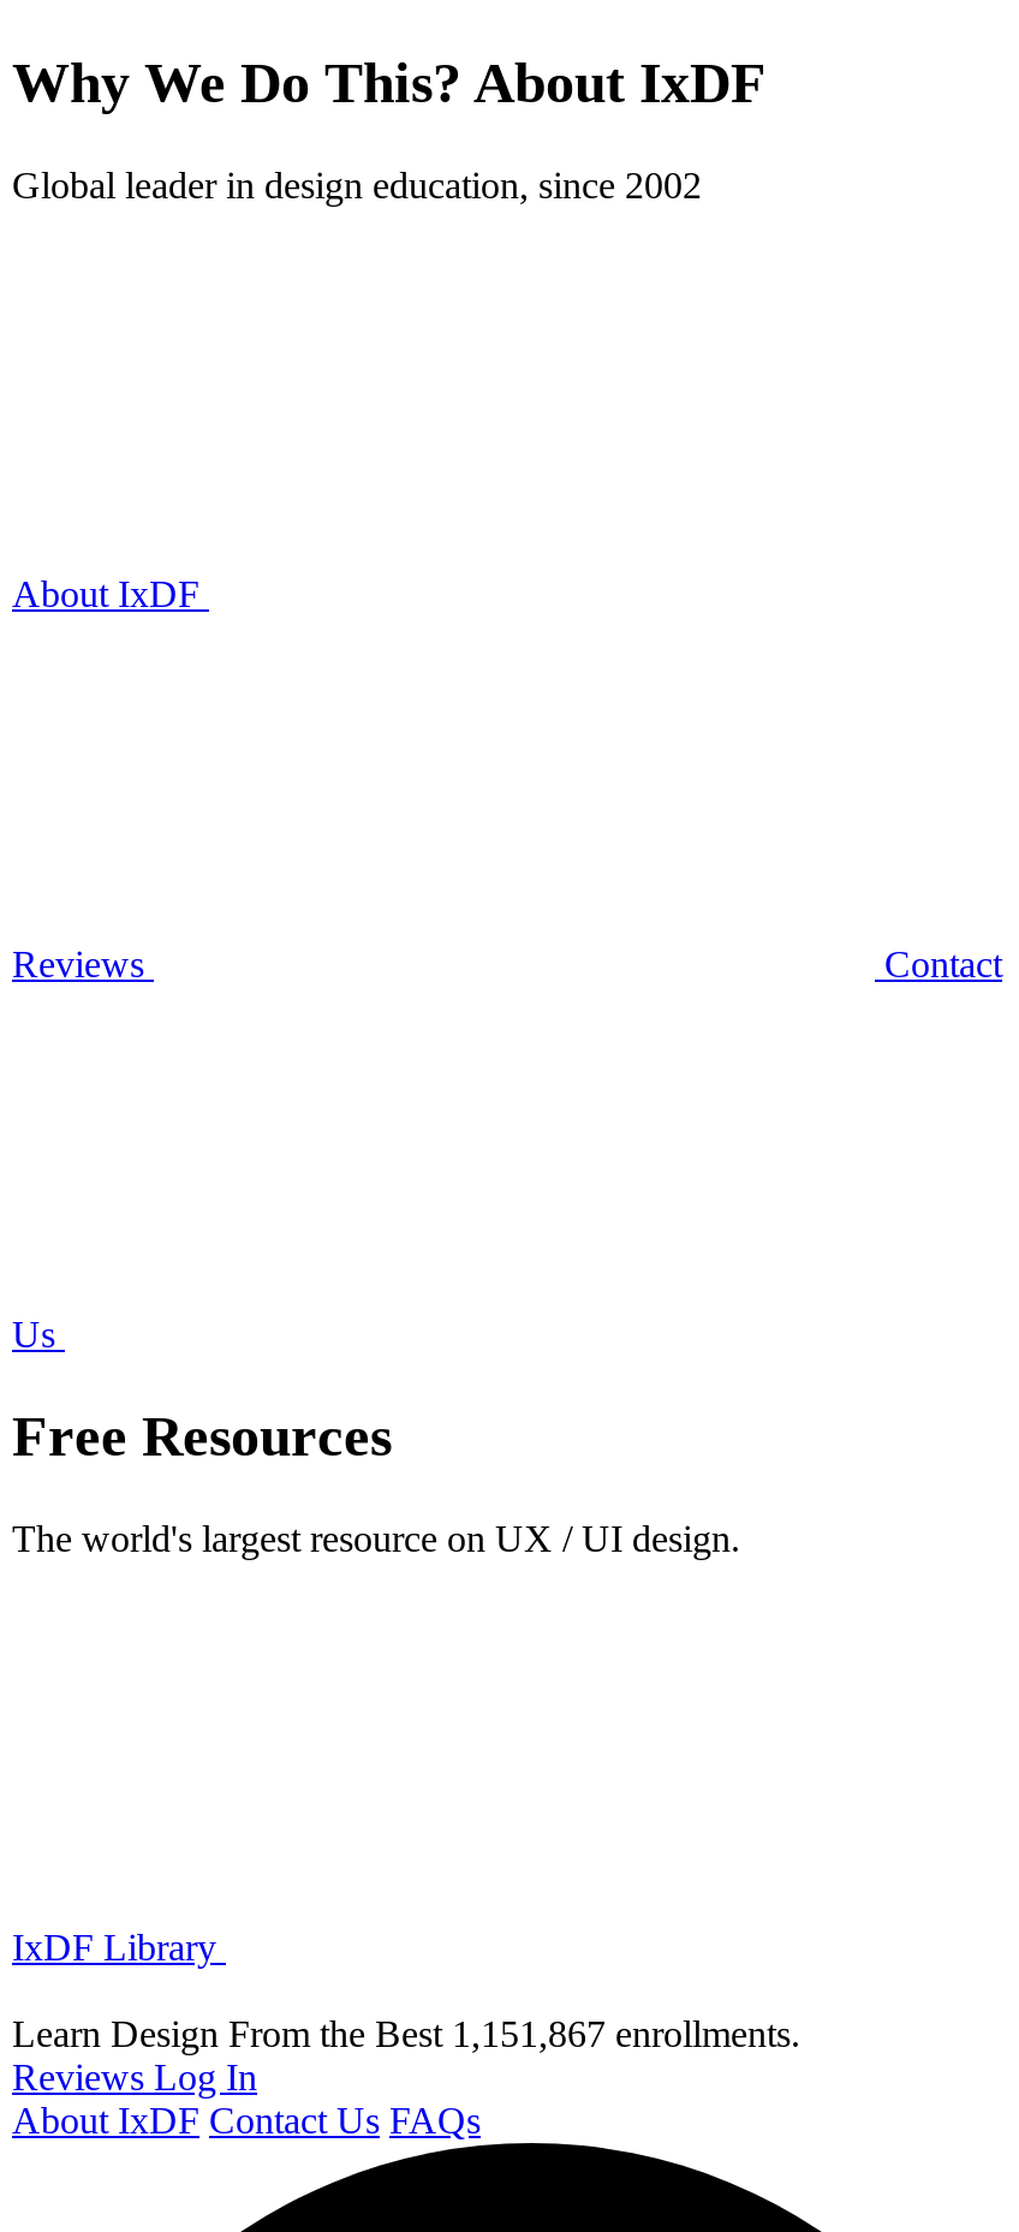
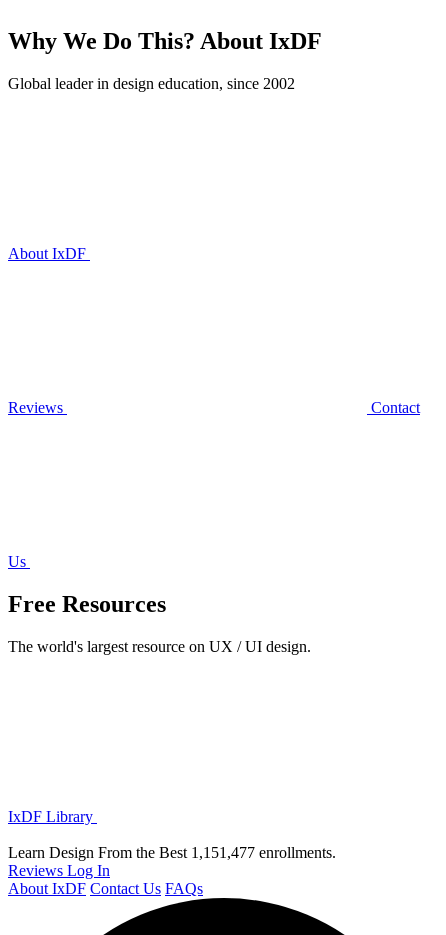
- Learn Design From the Best 1,151,867 enrollments.
+ Learn Design From the Best 1,151,477 enrollments.
